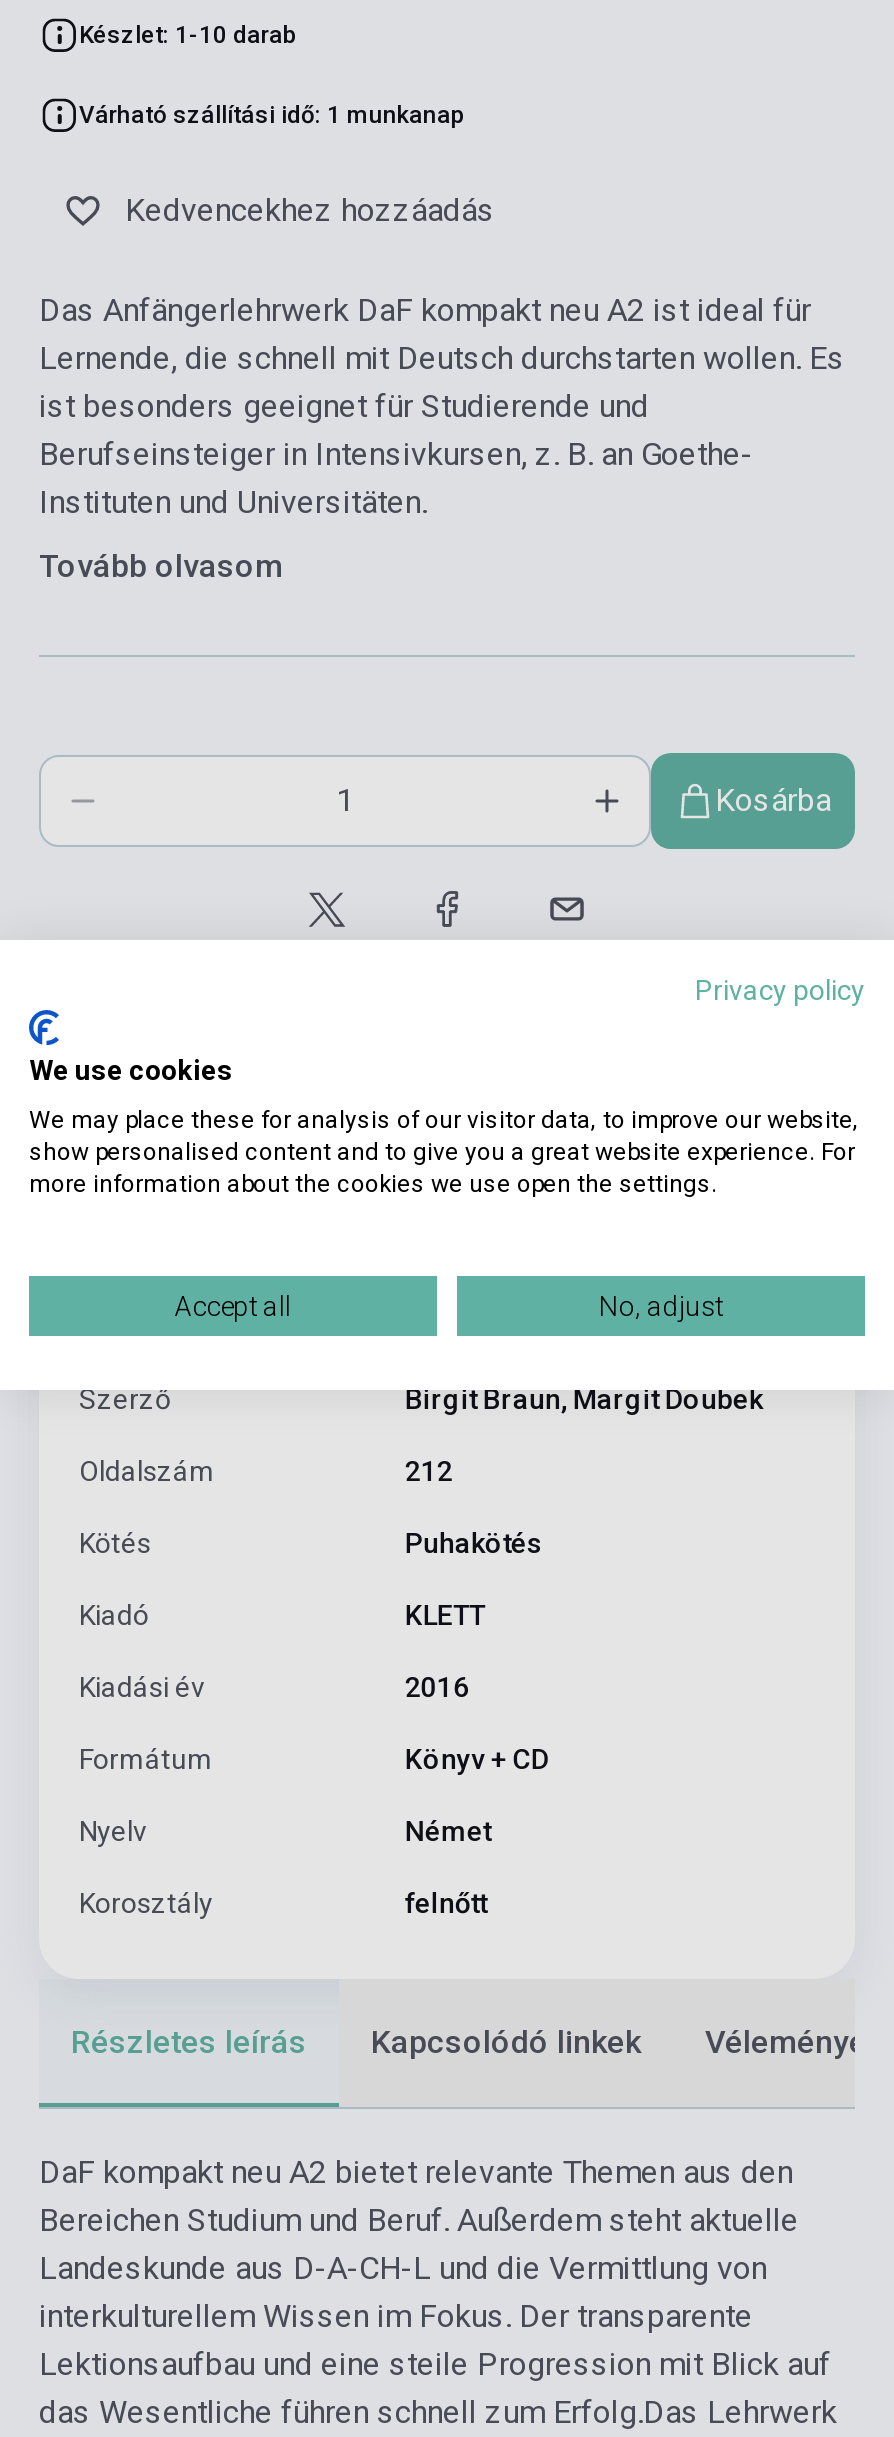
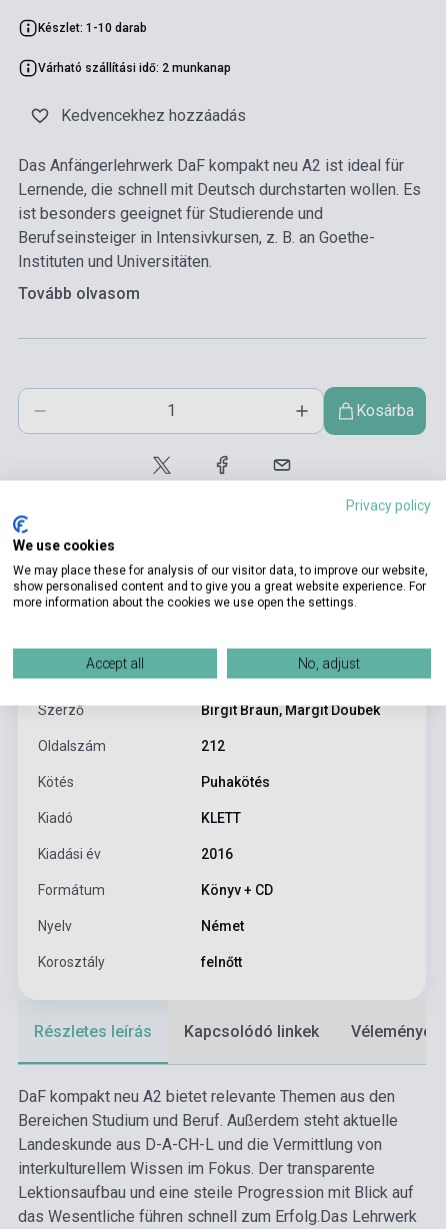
- Várható szállítási idő: 1 munkanap
+ Várható szállítási idő: 2 munkanap
